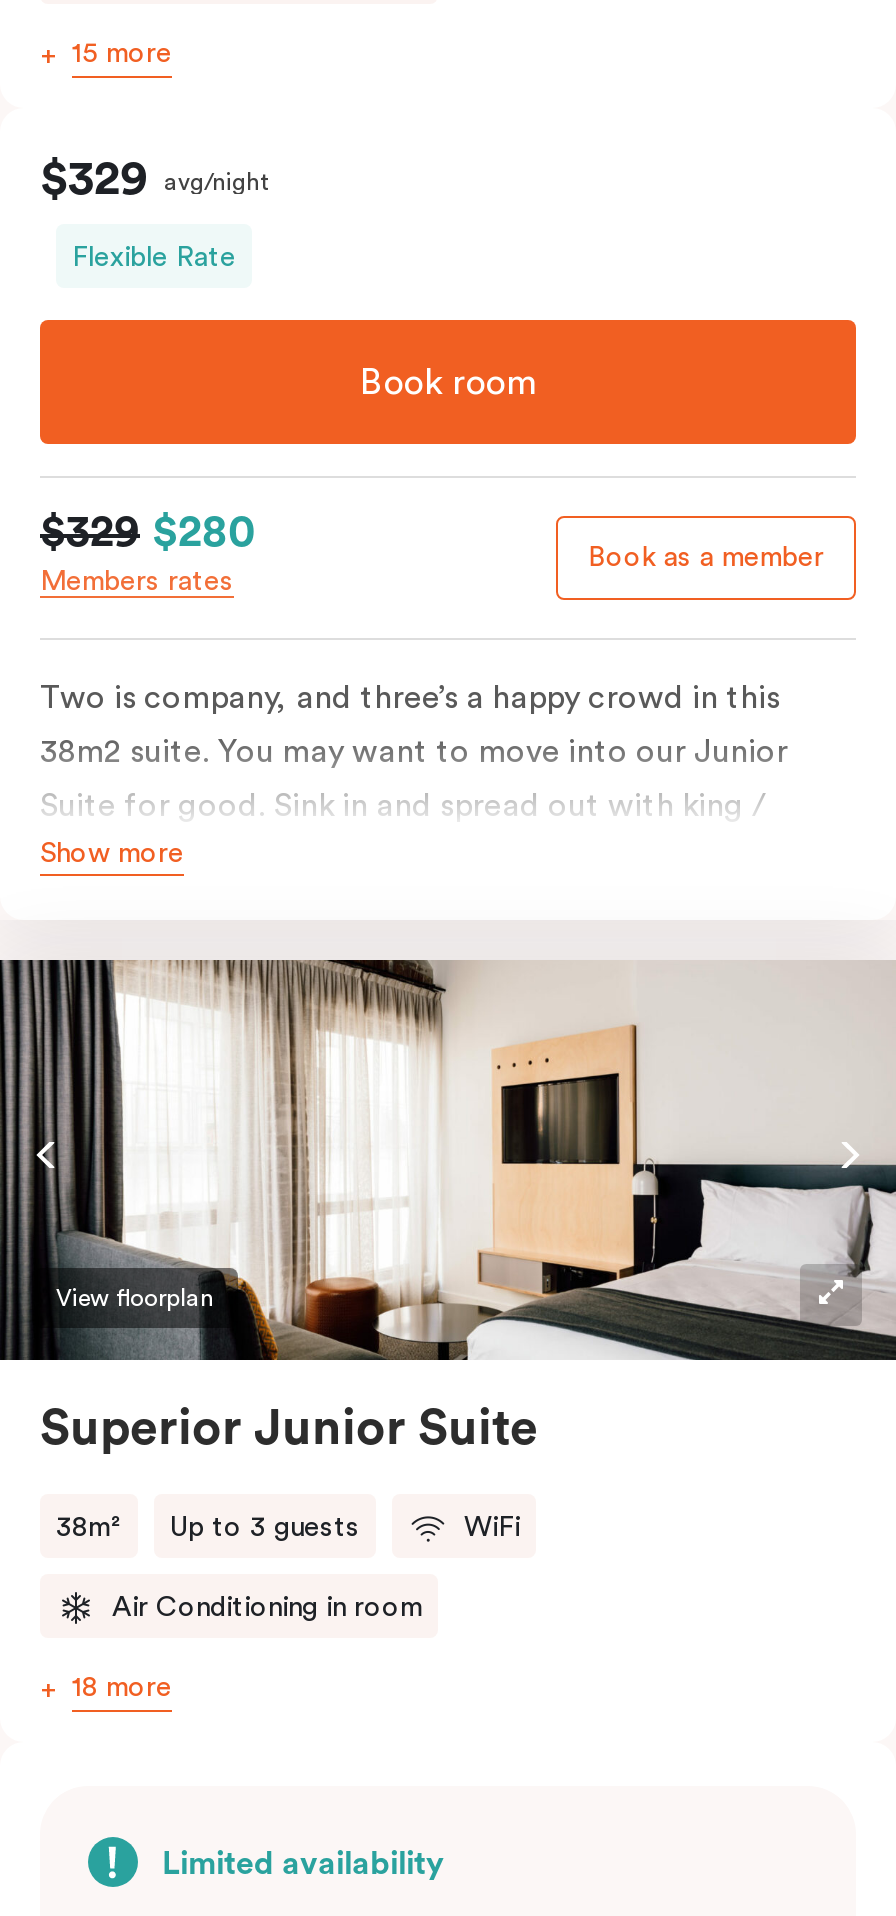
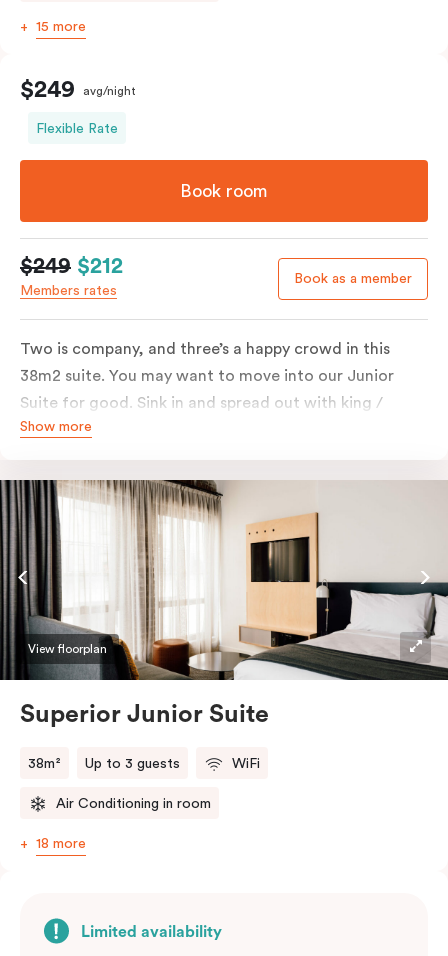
- $329 avg/night
+ $249 avg/night

- $329 $280
+ $249 $212
